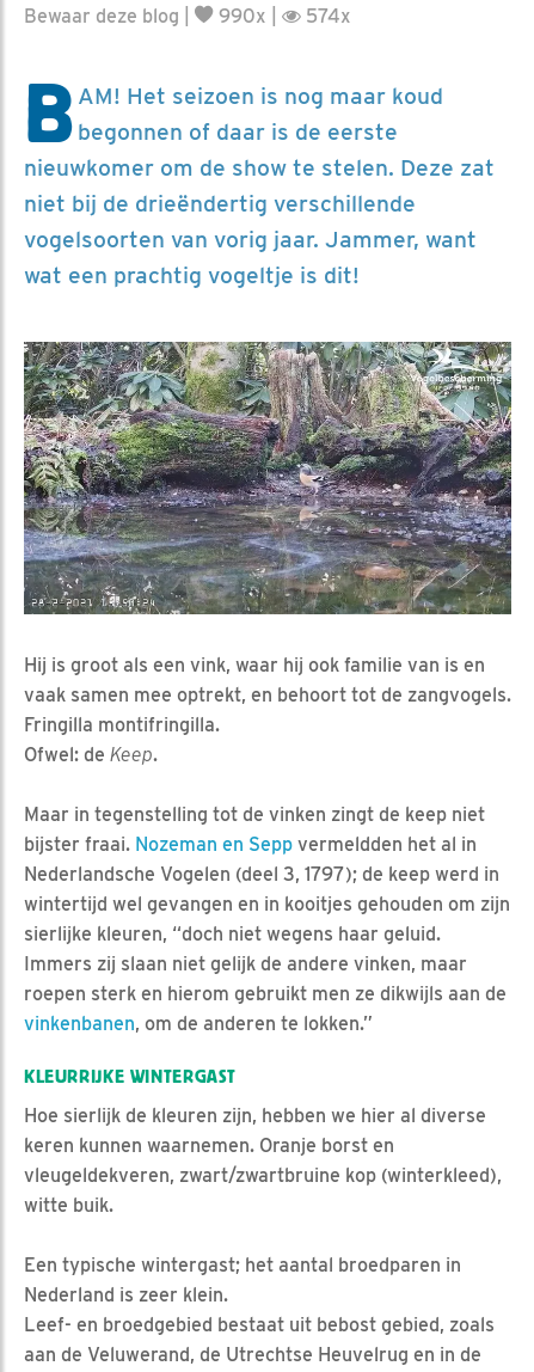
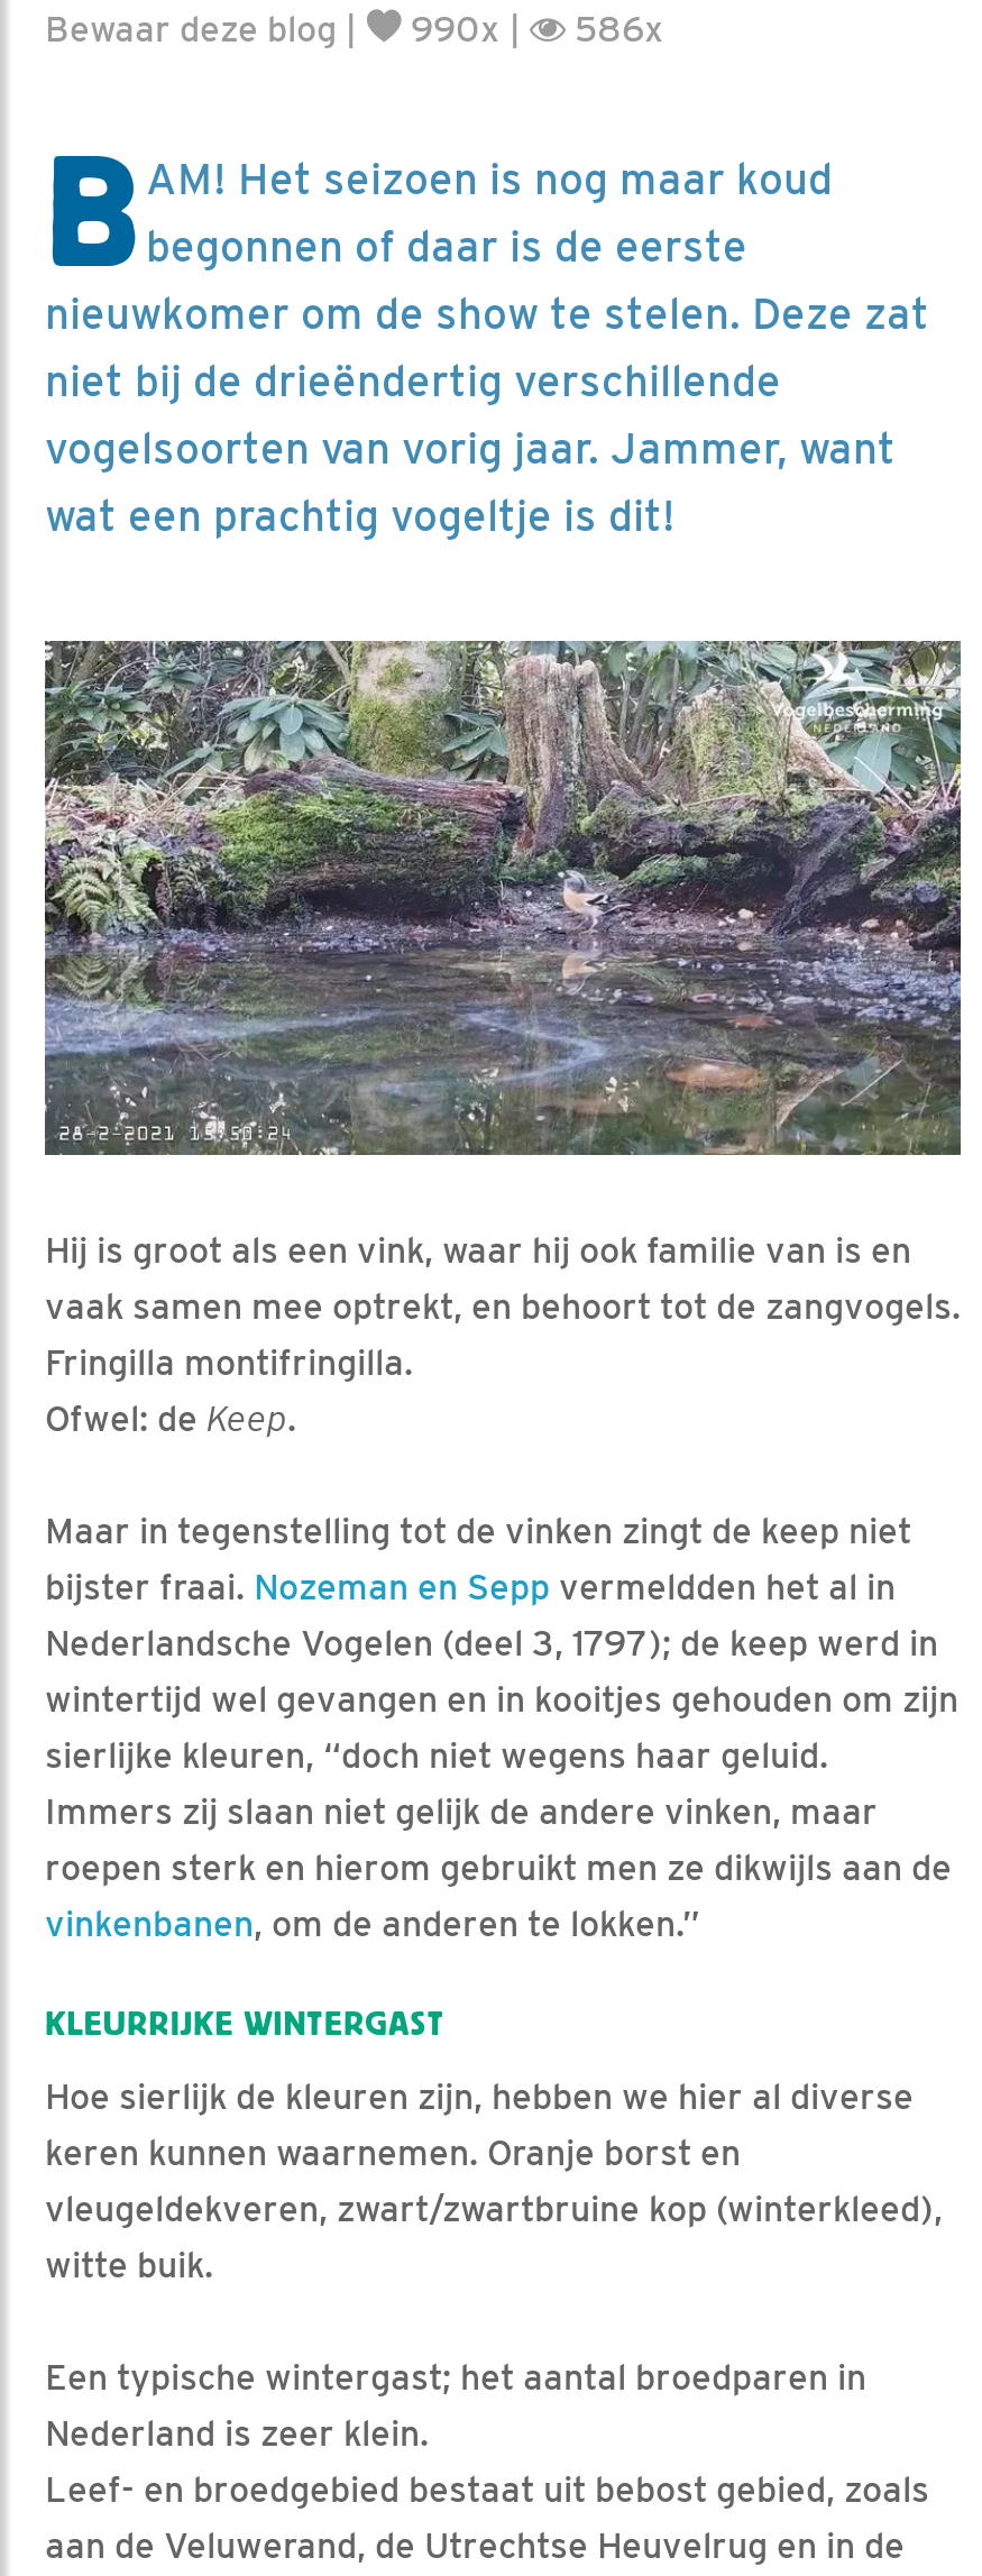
- 574x
+ 586x
